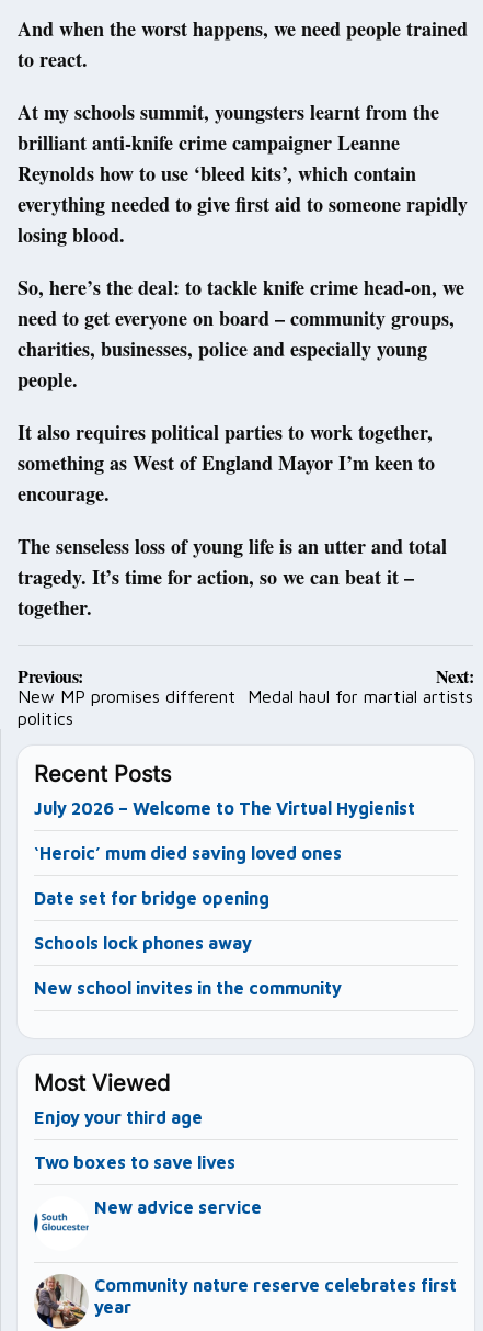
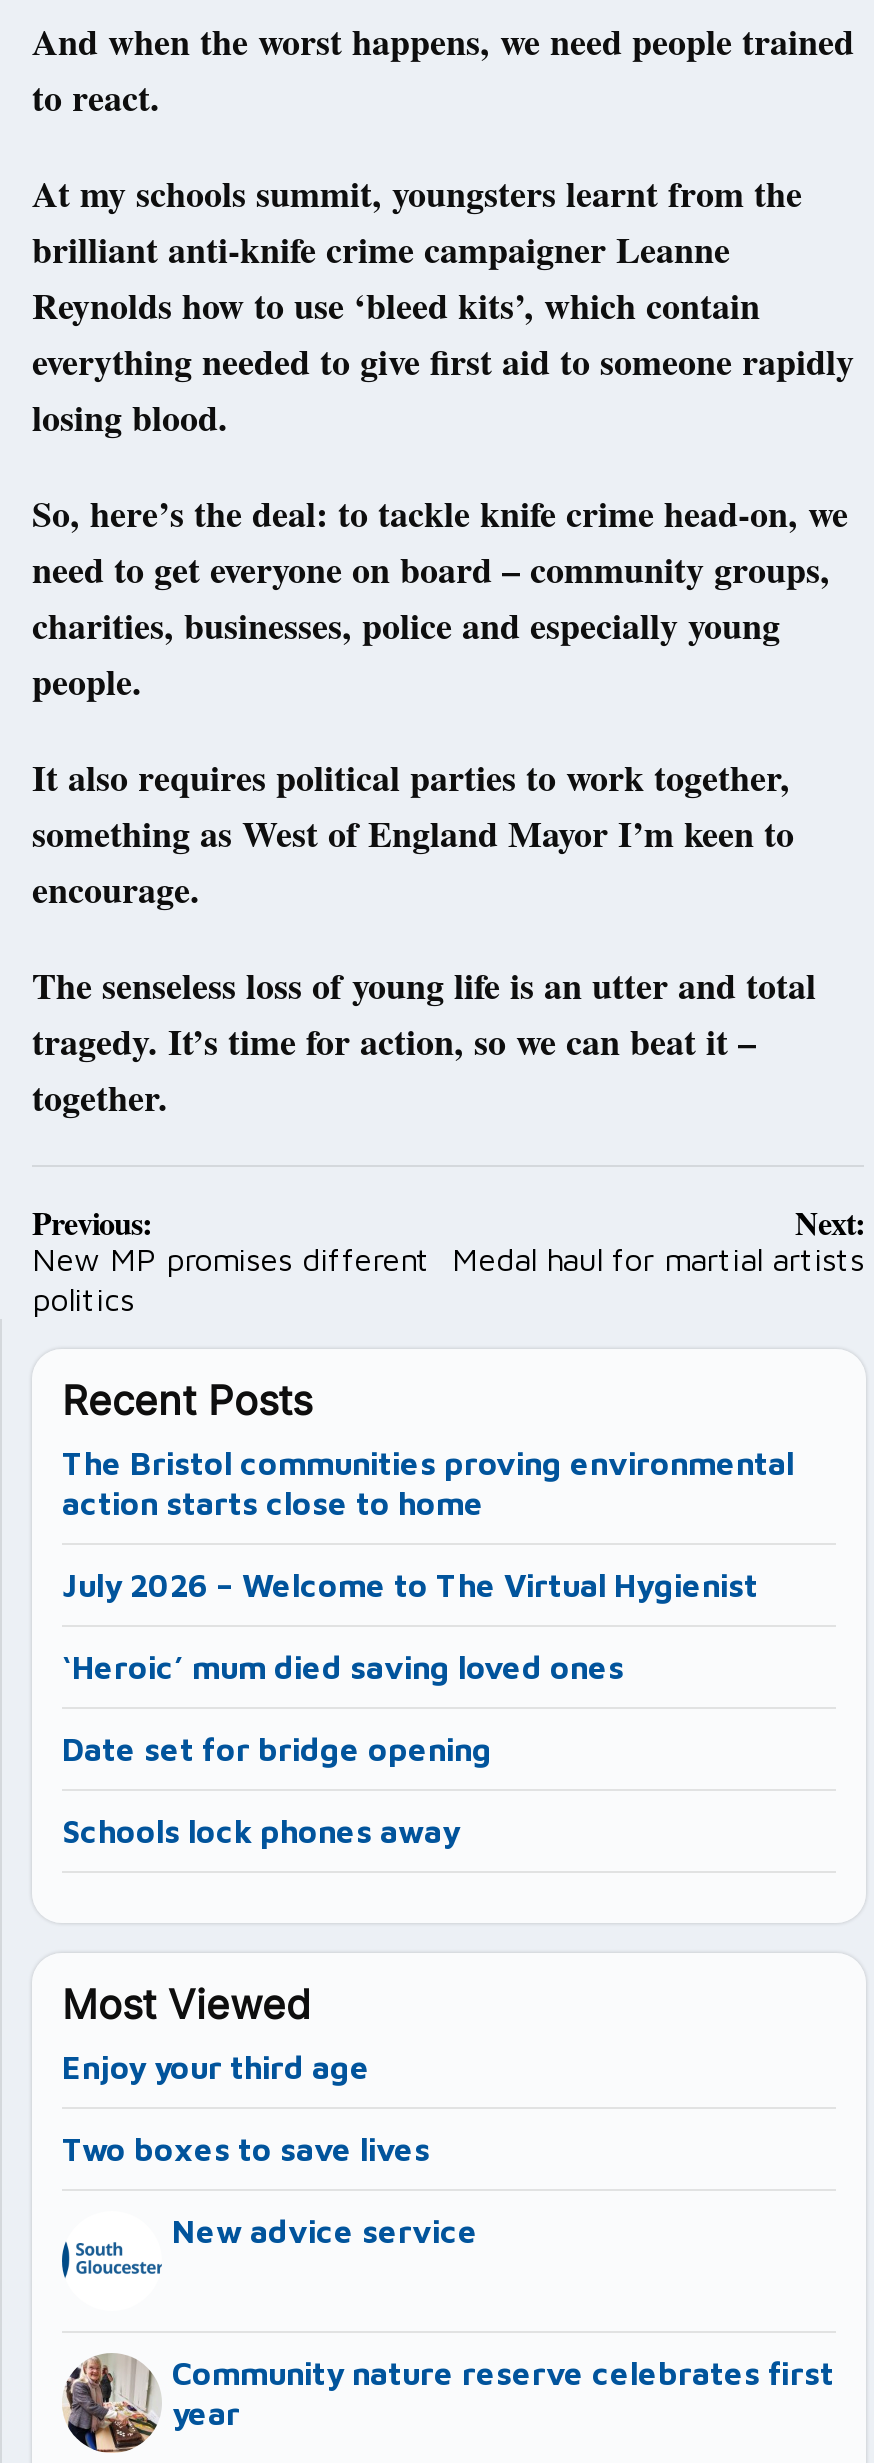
+ The Bristol communities proving environmental
+ action starts close to home

moved down: July 2026 – Welcome to The Virtual Hygienist | ‘Heroic’ mum died saving loved ones | Date set for bridge opening | Schools lock phones away

- New school invites in the community
